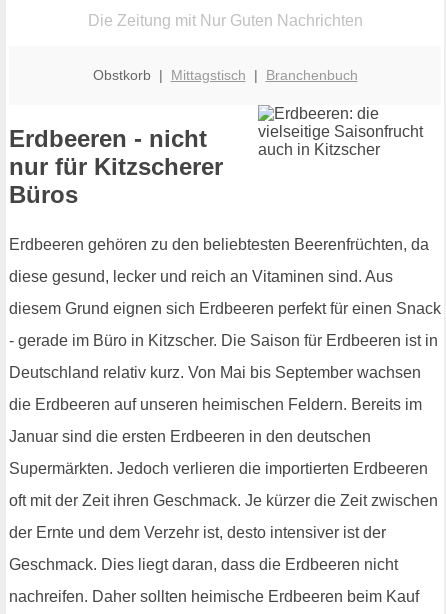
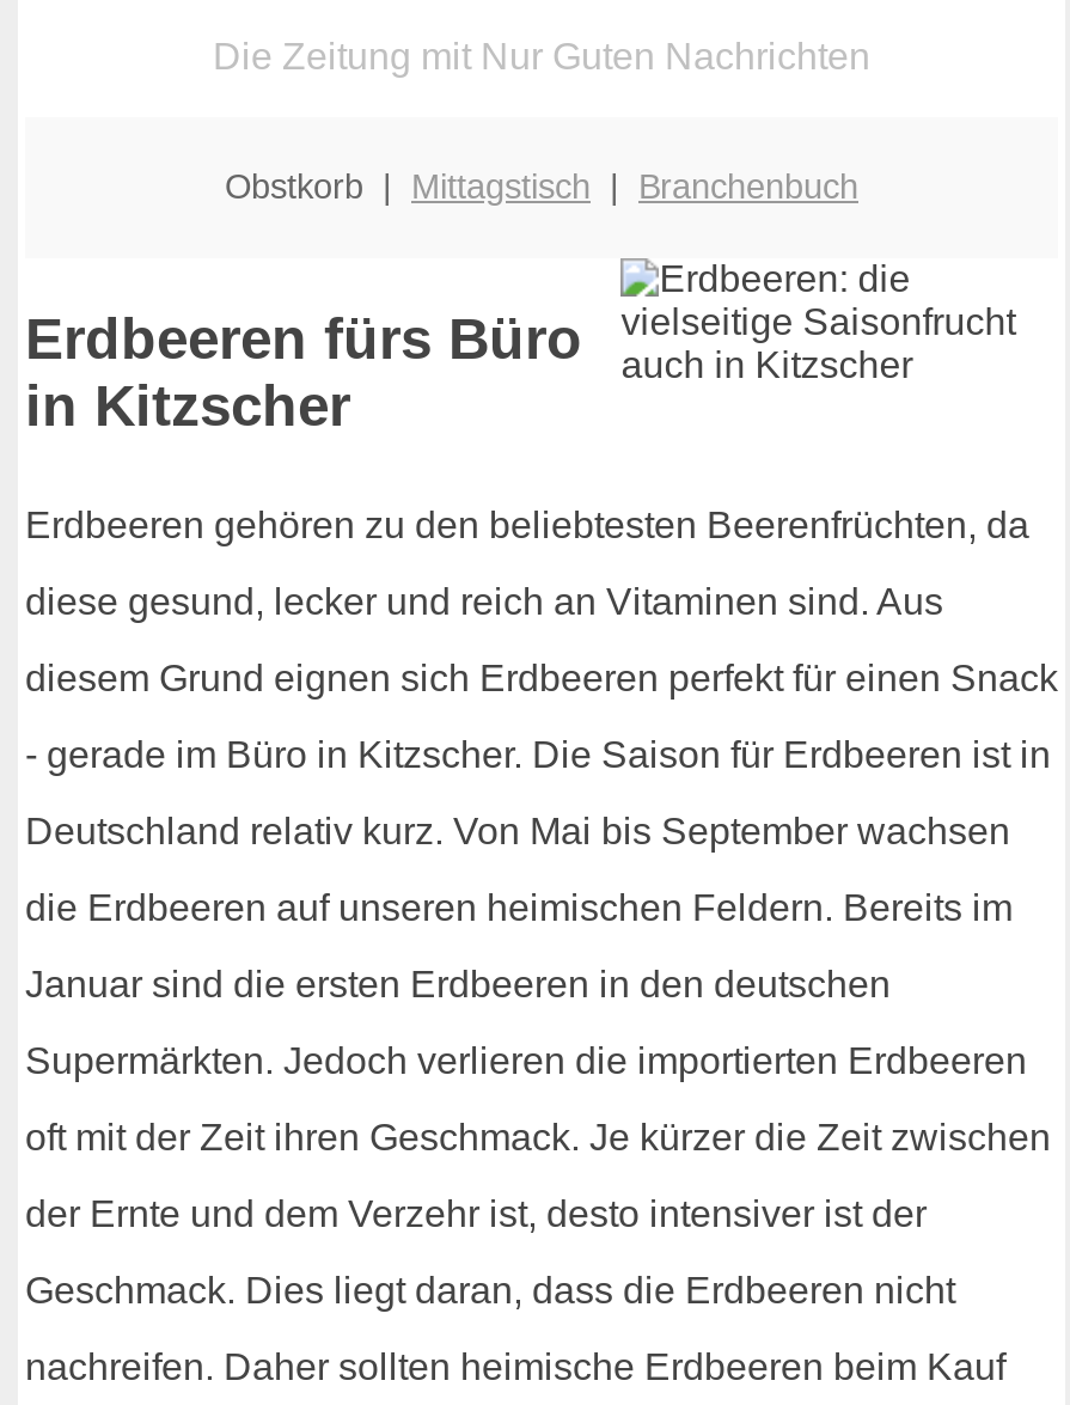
- Erdbeeren - nicht
- nur für Kitzscherer
- Büros
+ Erdbeeren fürs Büro
+ in Kitzscher
